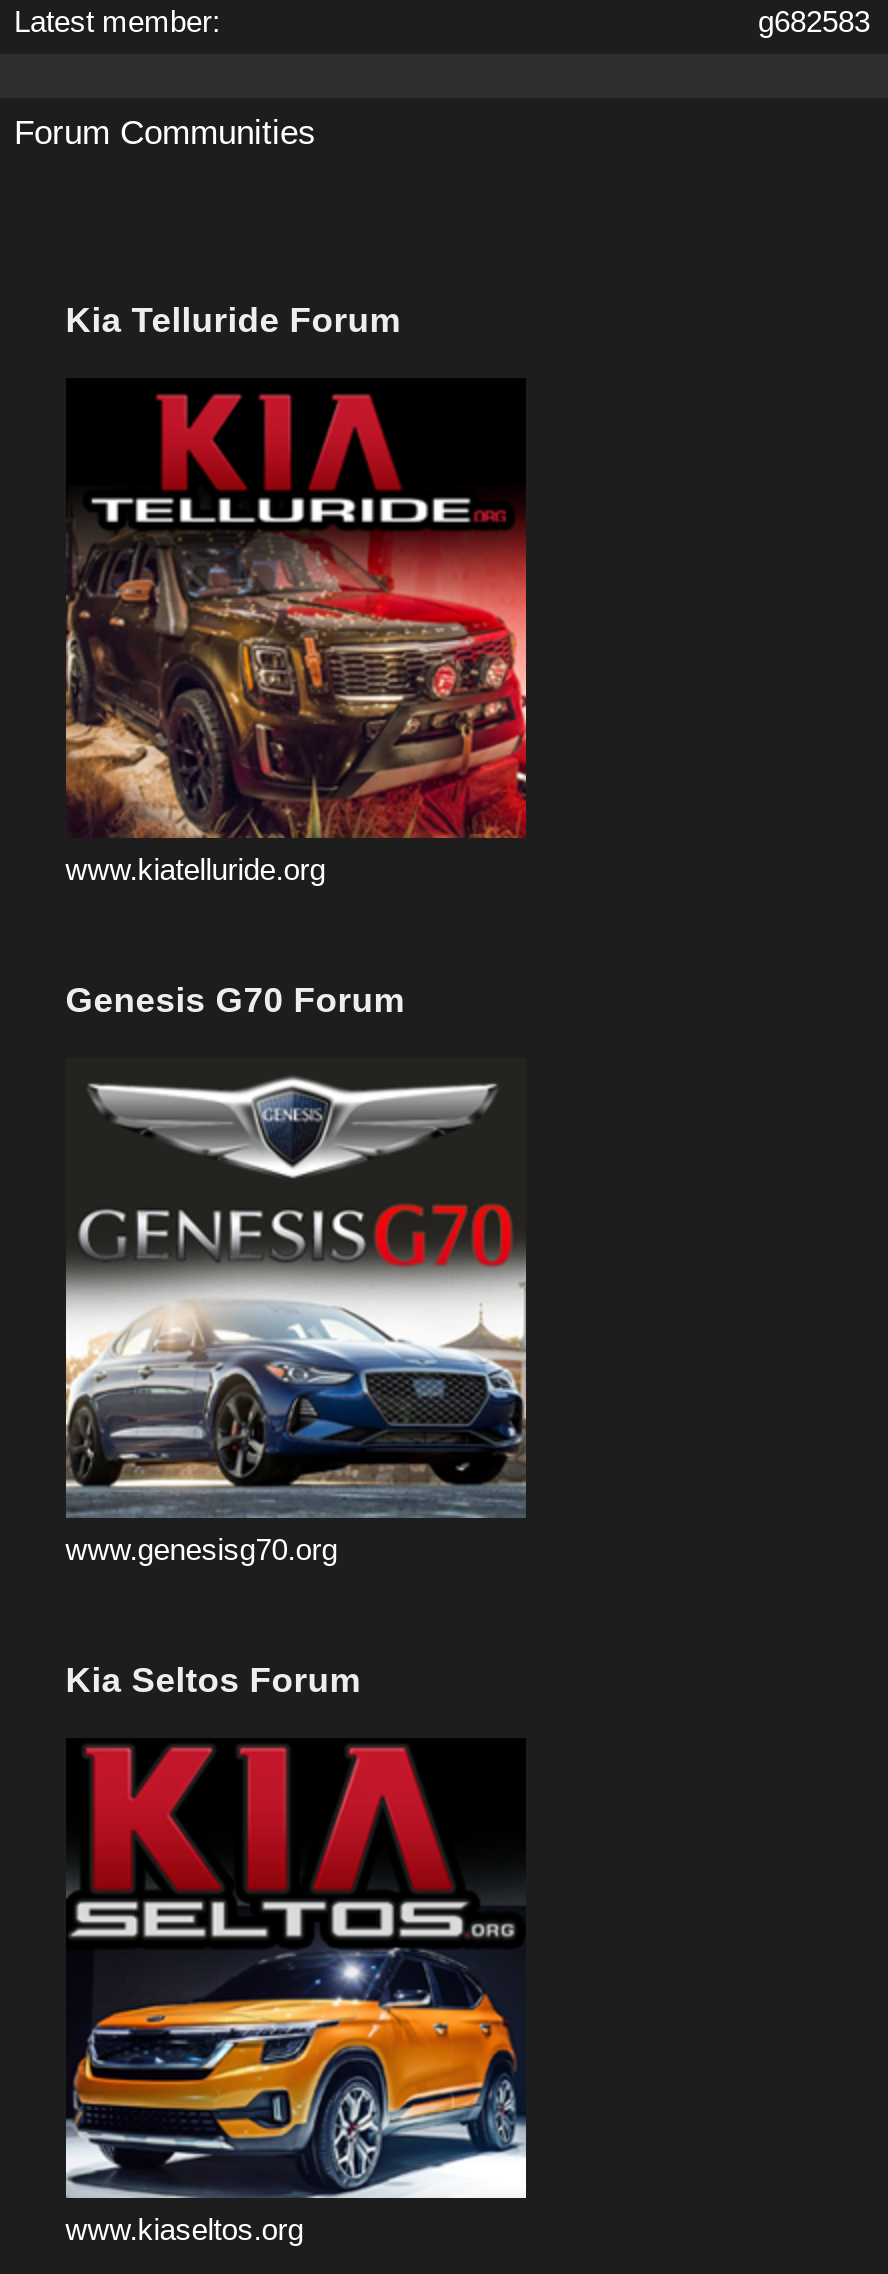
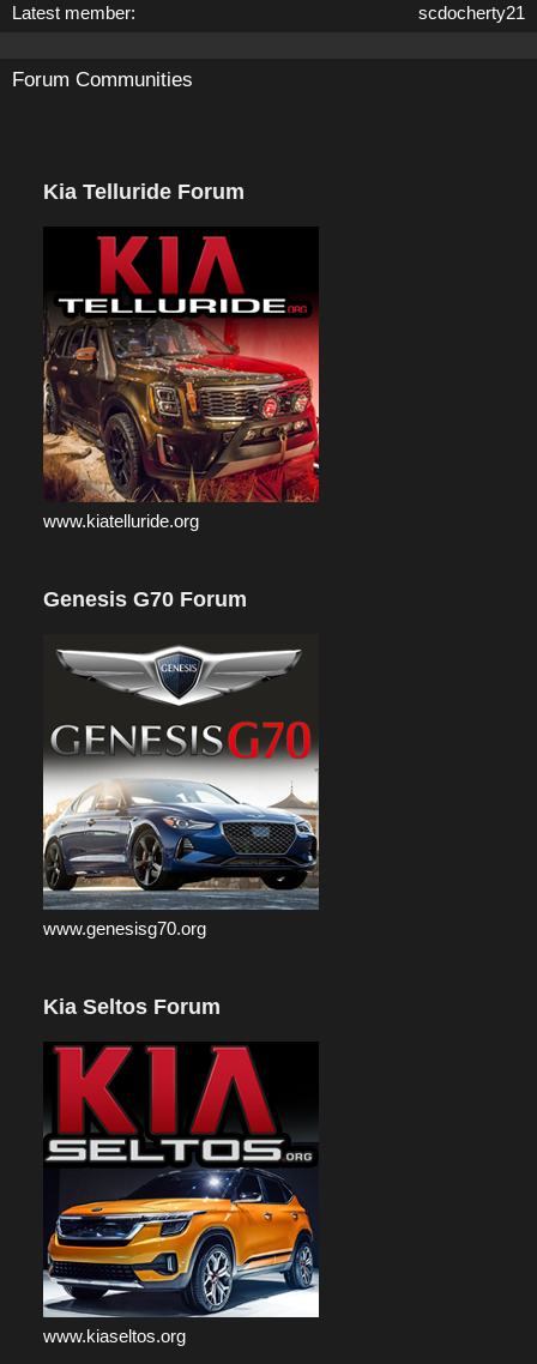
- g682583
+ scdocherty21
